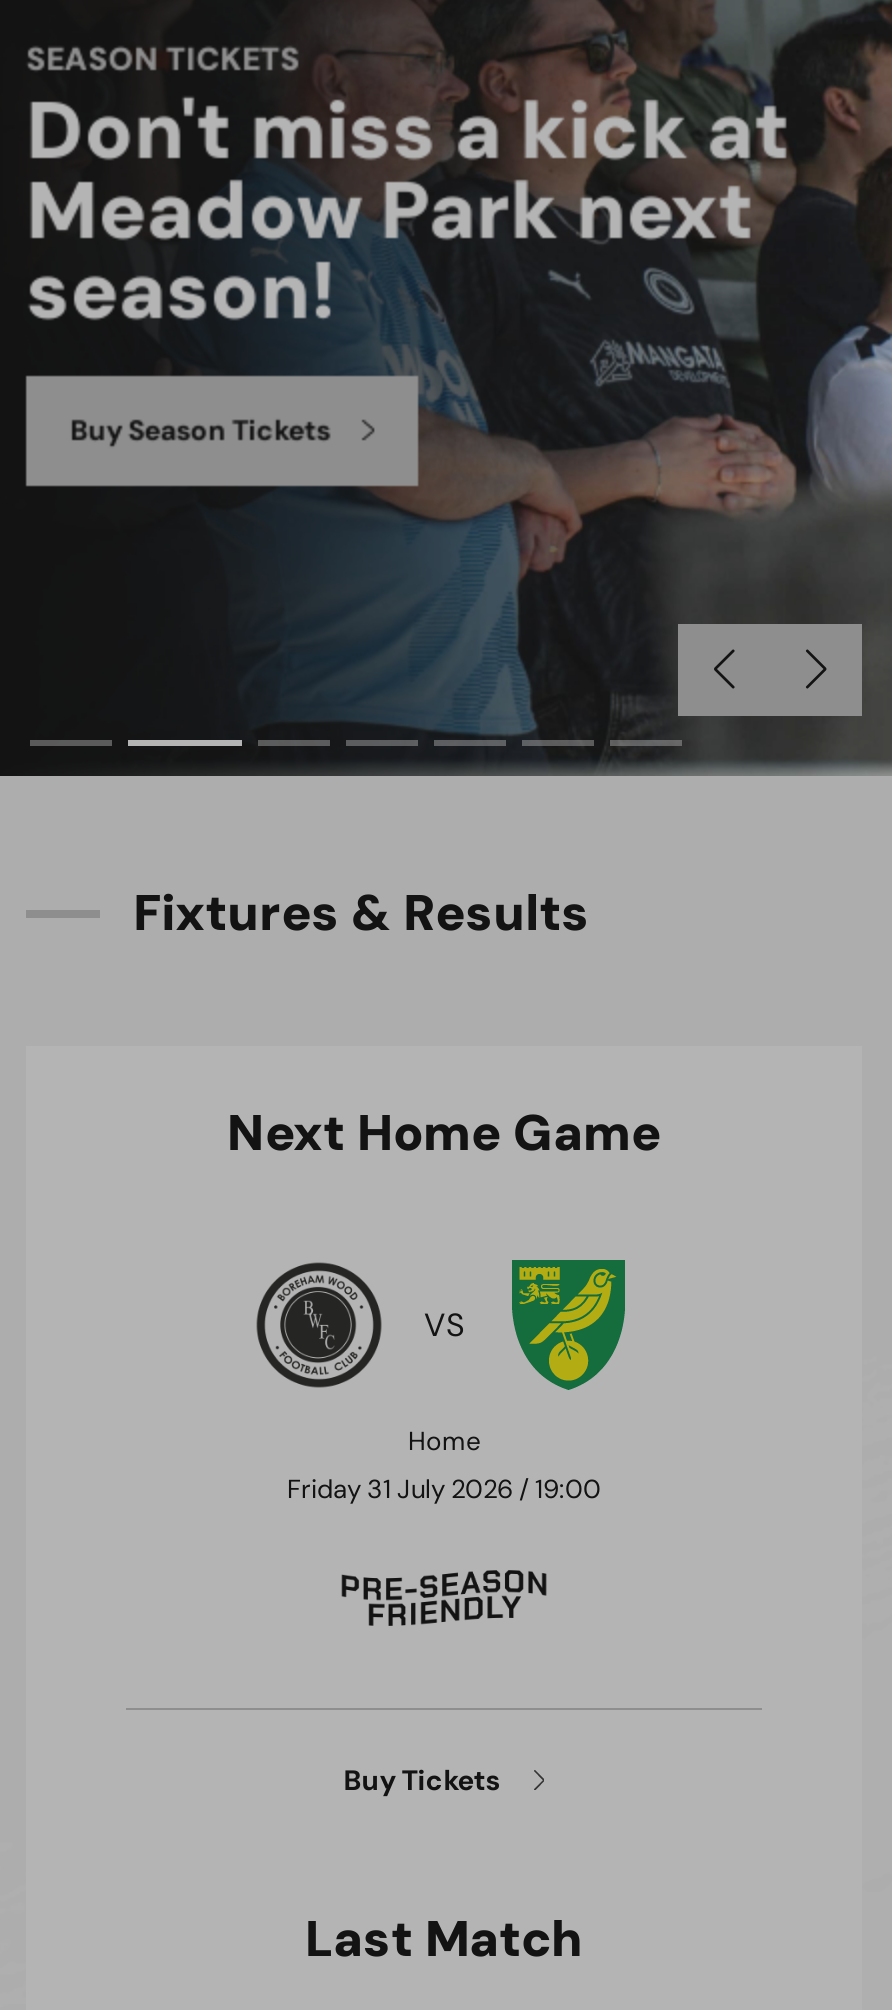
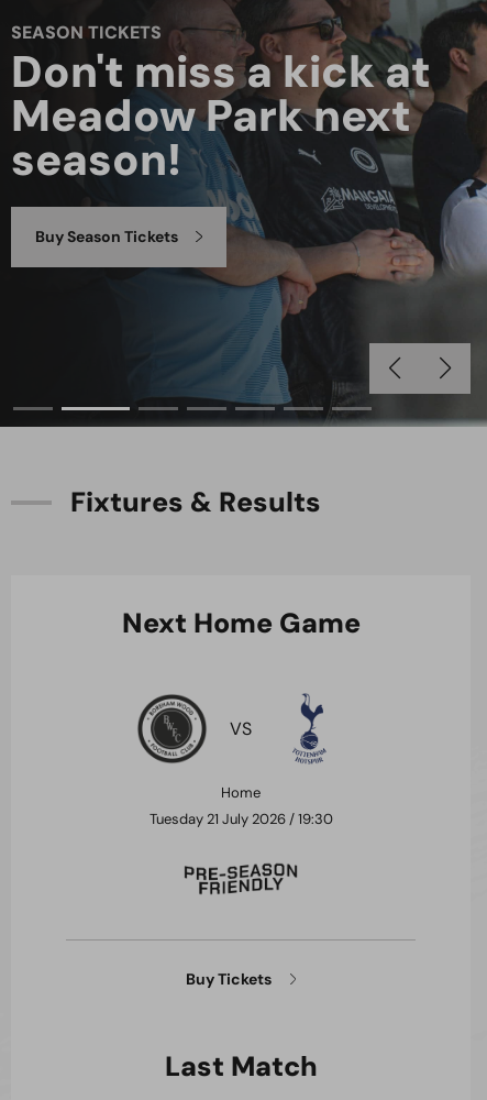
- [image]
+ [image]

- Friday 31 July 2026 / 19:00
+ Tuesday 21 July 2026 / 19:30
